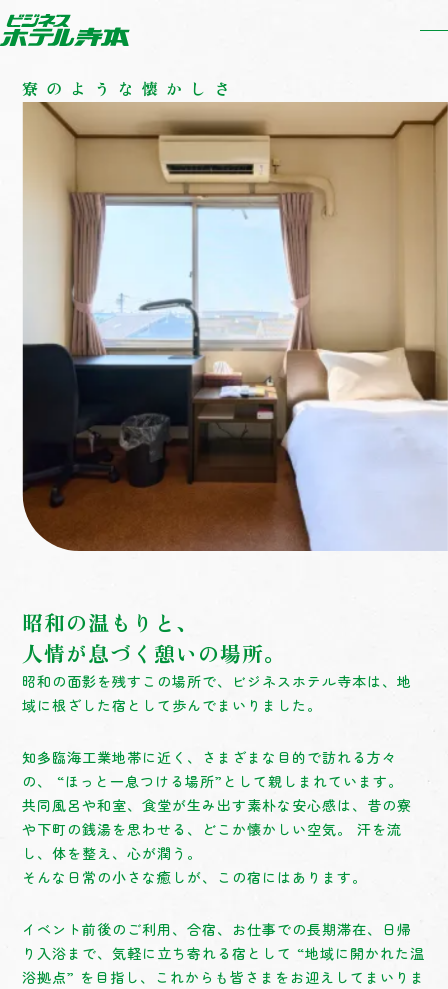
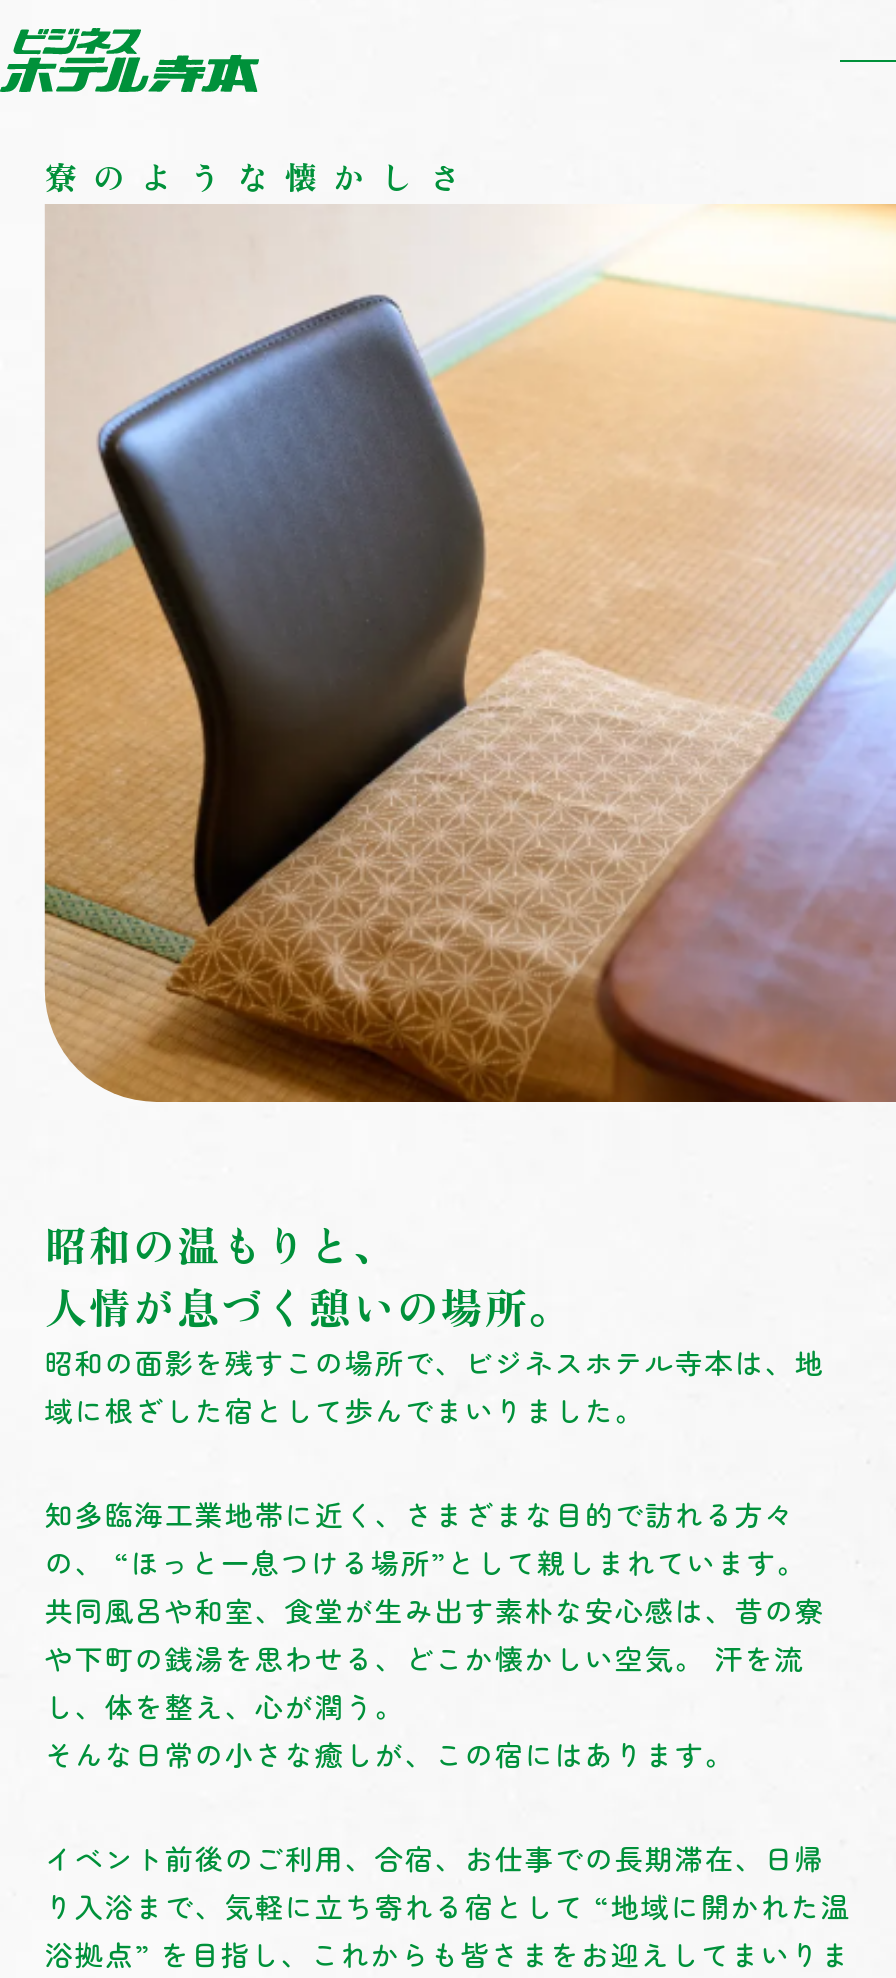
- [image]
+ [image]
